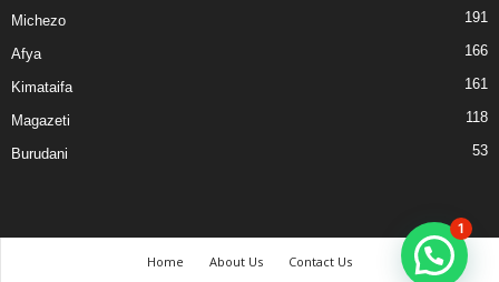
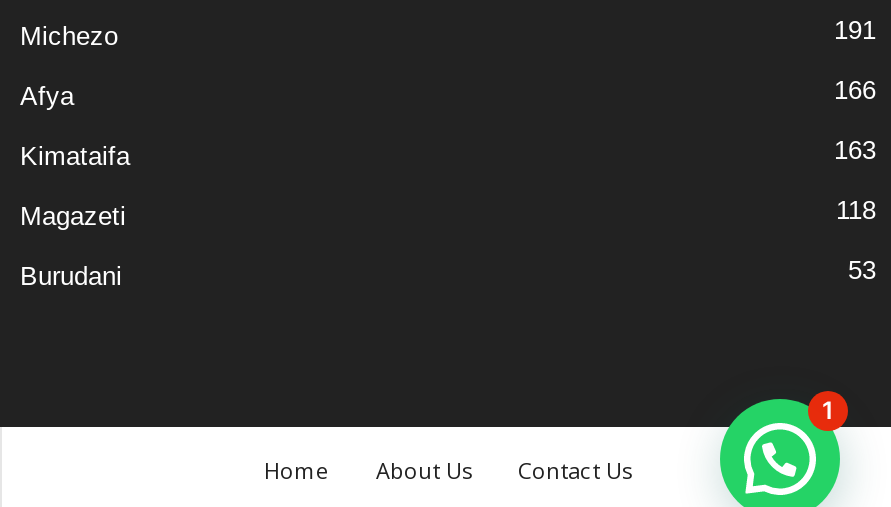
- 161
+ 163
